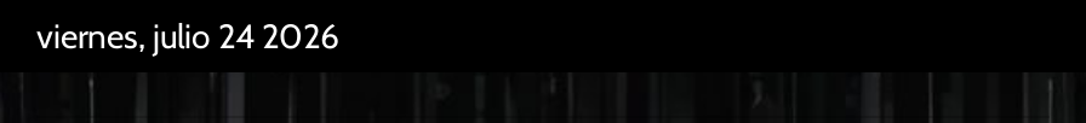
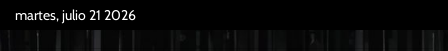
- viernes, julio 24 2026
+ martes, julio 21 2026
